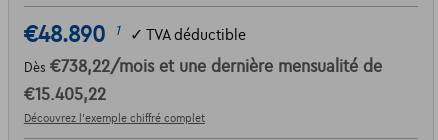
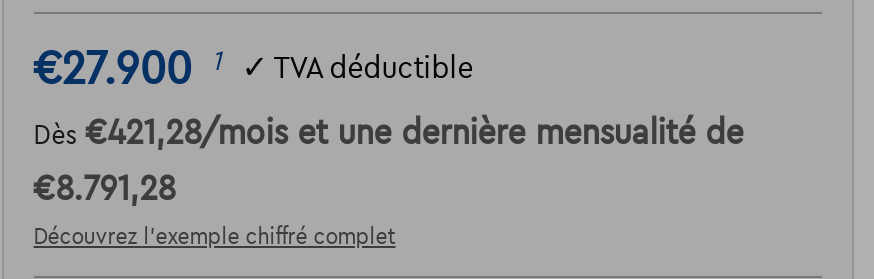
- €48.890
+ €27.900

- Dès €738,22/mois et une dernière mensualité de
+ Dès €421,28/mois et une dernière mensualité de

- €15.405,22
+ €8.791,28
